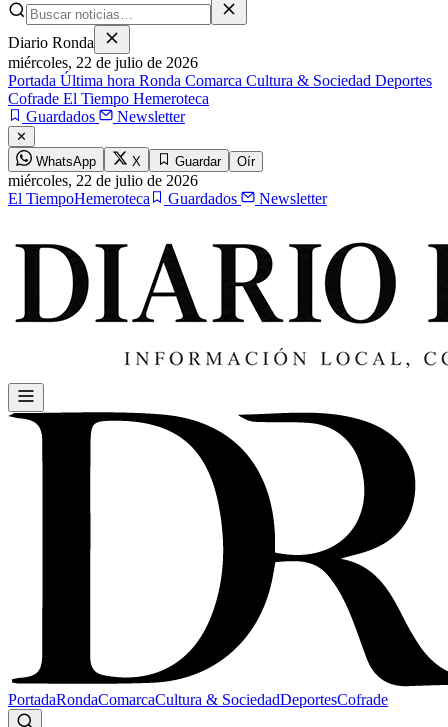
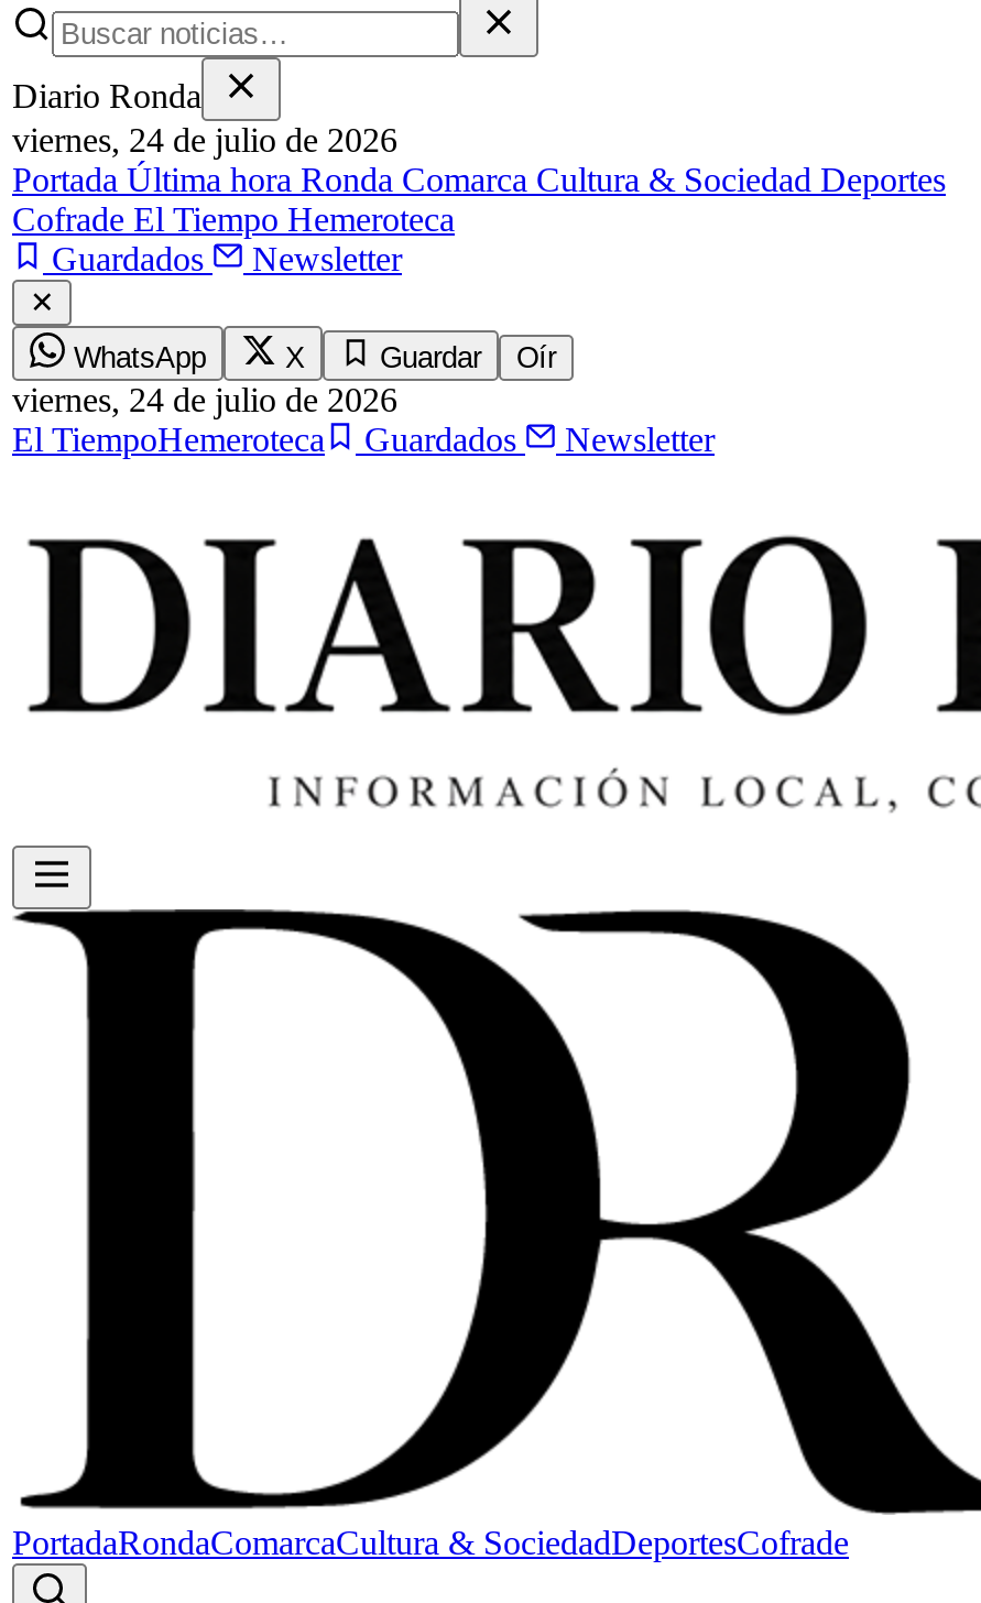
- miércoles, 22 de julio de 2026
+ viernes, 24 de julio de 2026

- miércoles,22 de julio de 2026
+ viernes,24 de julio de 2026
